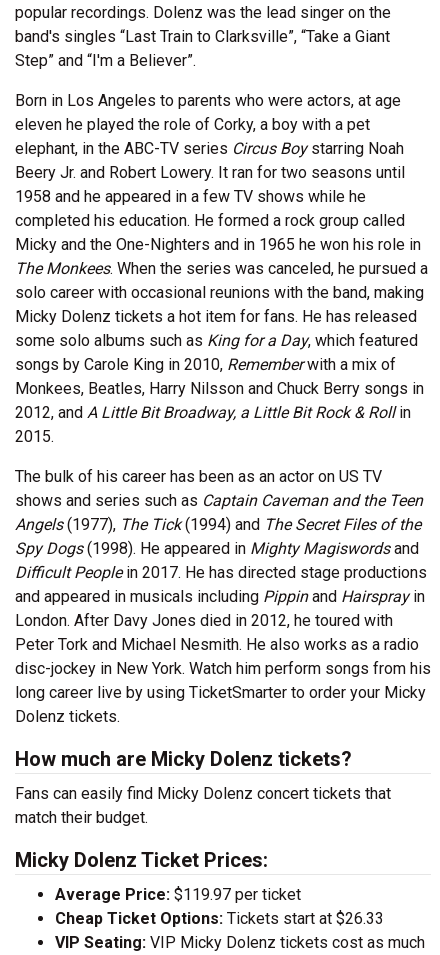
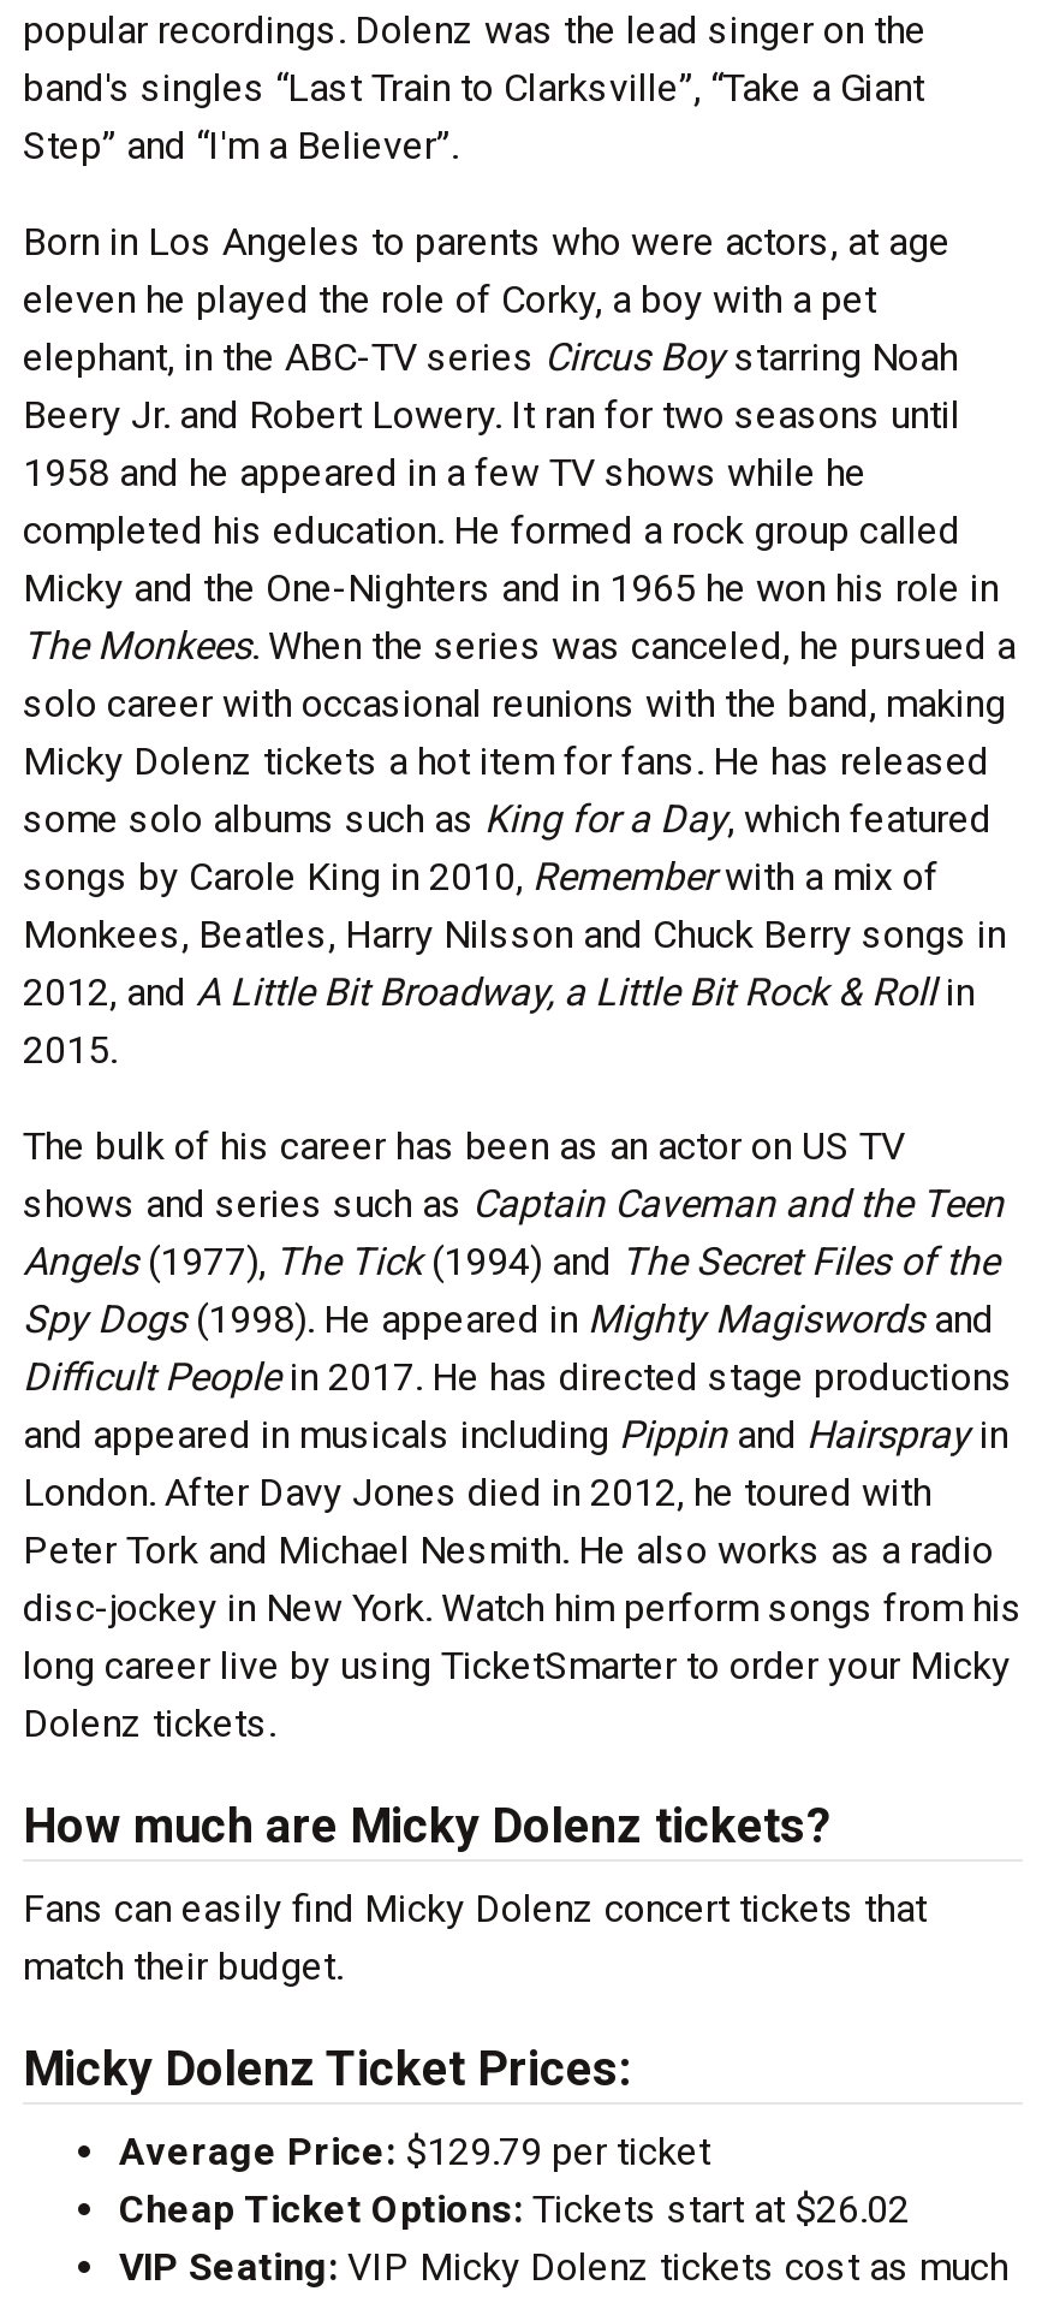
- Average Price: $119.97 per ticket
+ Average Price: $129.79 per ticket

- Cheap Ticket Options: Tickets start at $26.33
+ Cheap Ticket Options: Tickets start at $26.02
